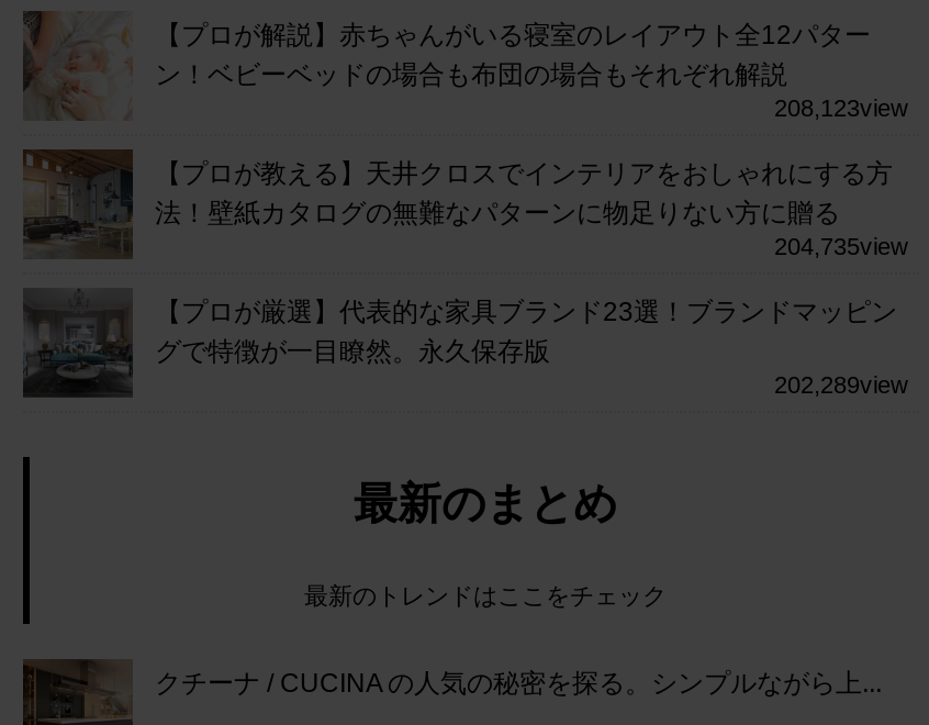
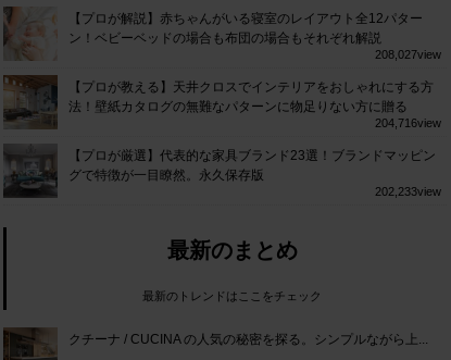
- 208,123view
+ 208,027view

- 204,735view
+ 204,716view

- 202,289view
+ 202,233view
